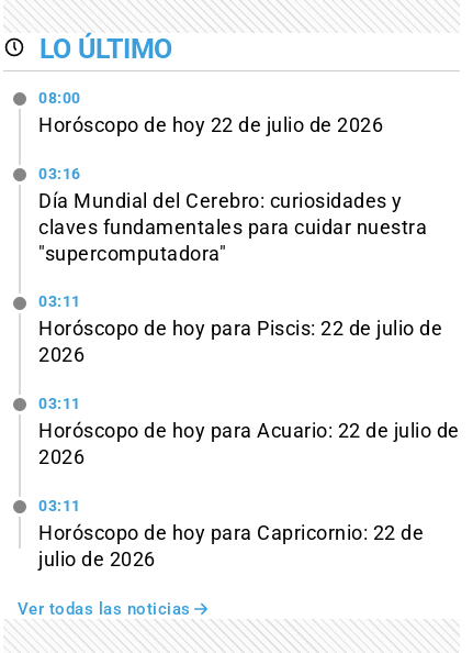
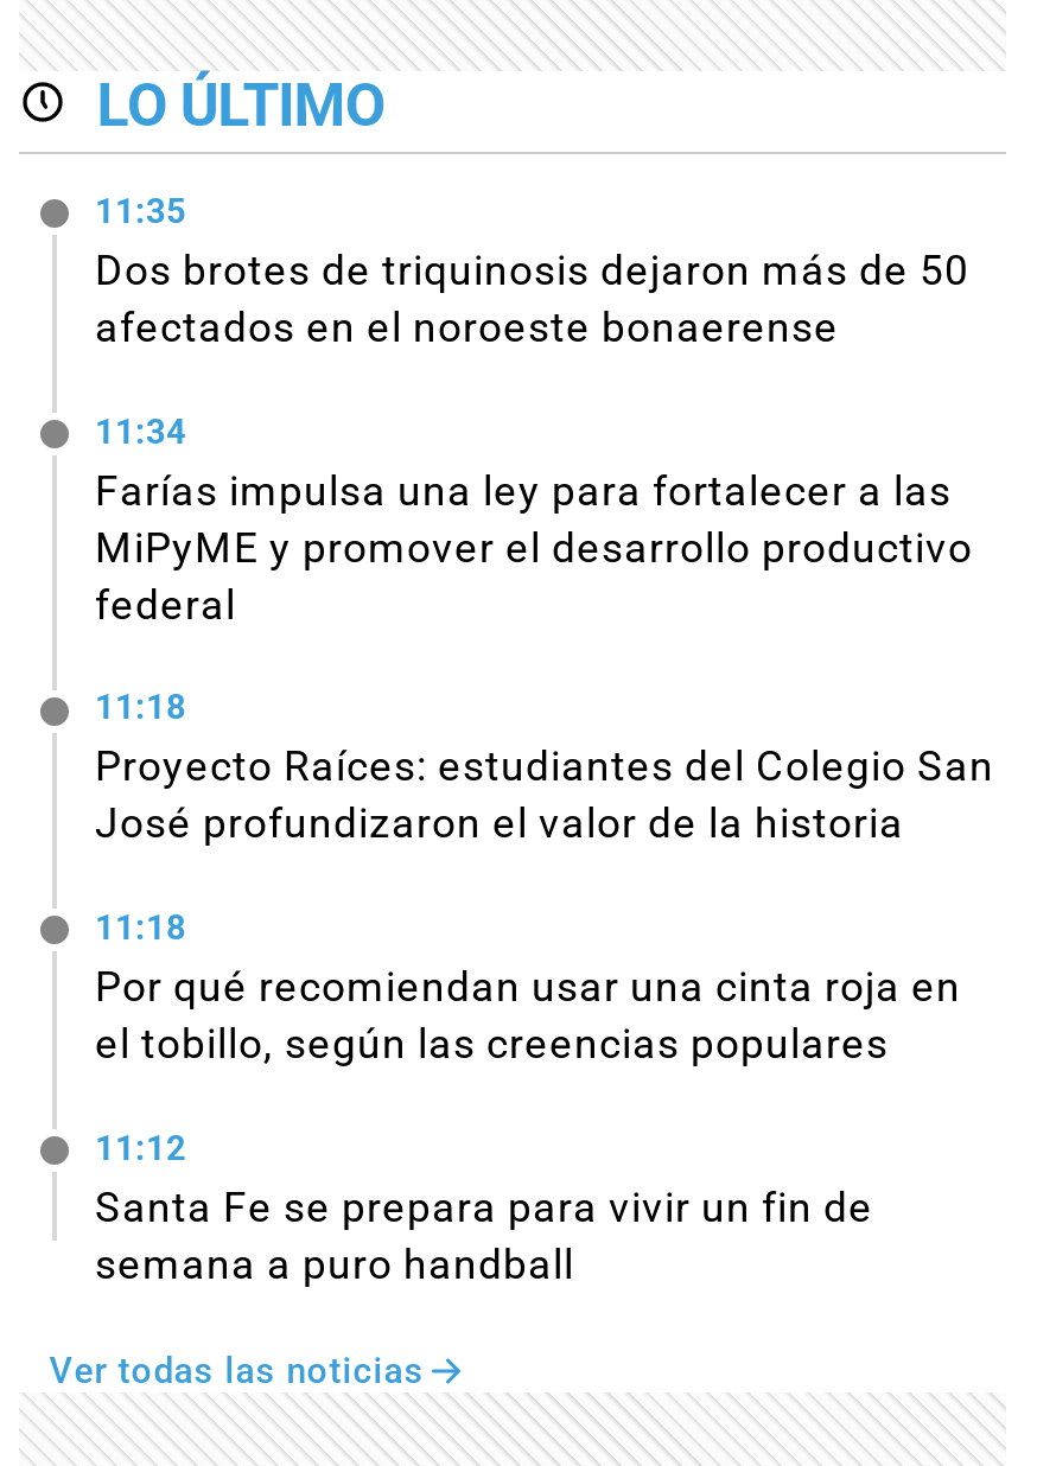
- 08:00
- Horóscopo de hoy 22 de julio de 2026
+ 11:35
+ Dos brotes de triquinosis dejaron más de 50
+ afectados en el noroeste bonaerense

- 03:16
- Día Mundial del Cerebro: curiosidades y
- claves fundamentales para cuidar nuestra
- "supercomputadora"
+ 11:34
+ Farías impulsa una ley para fortalecer a las
+ MiPyME y promover el desarrollo productivo
+ federal

- 03:11
- Horóscopo de hoy para Piscis: 22 de julio de
- 2026
+ 11:18
+ Proyecto Raíces: estudiantes del Colegio San
+ José profundizaron el valor de la historia

- 03:11
- Horóscopo de hoy para Acuario: 22 de julio de
- 2026
+ 11:18
+ Por qué recomiendan usar una cinta roja en
+ el tobillo, según las creencias populares

- 03:11
- Horóscopo de hoy para Capricornio: 22 de
- julio de 2026
+ 11:12
+ Santa Fe se prepara para vivir un fin de
+ semana a puro handball
